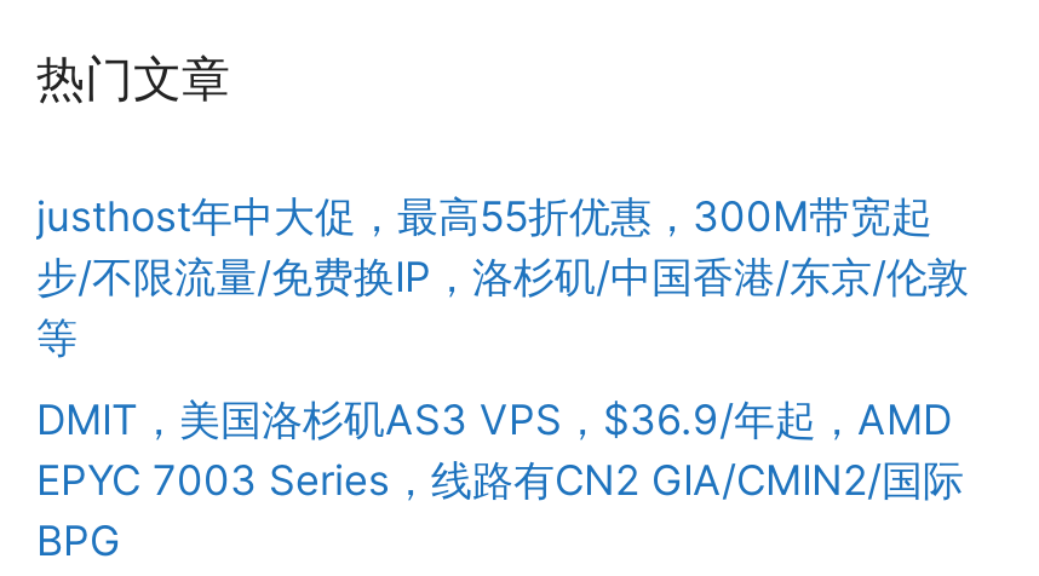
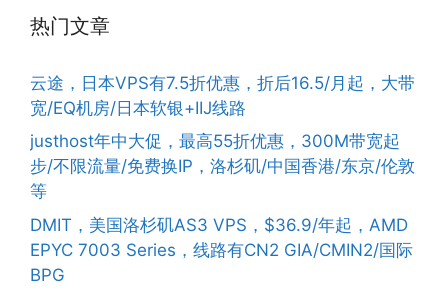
+ 云途，日本VPS有7.5折优惠，折后16.5/月起，大带
+ 宽/EQ机房/日本软银+IIJ线路
